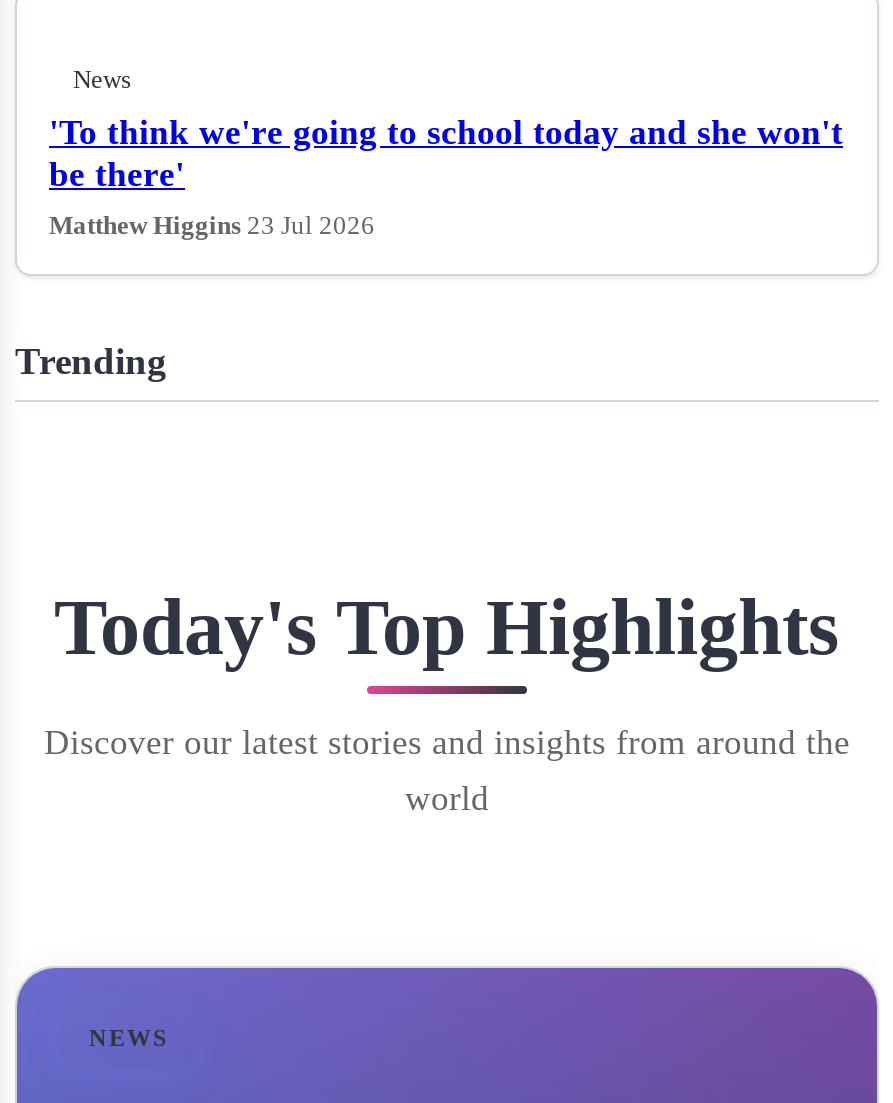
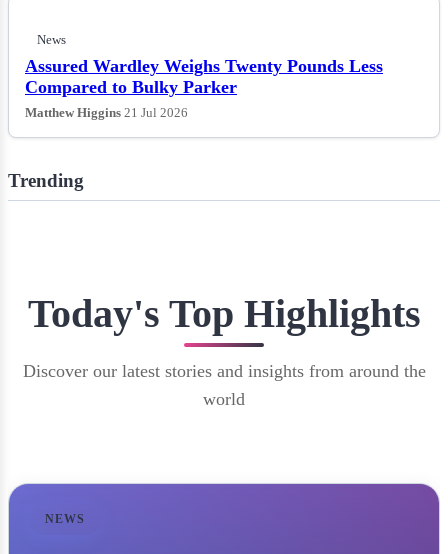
- 'To think we're going to school today and she won't
- be there'
- Matthew Higgins 23 Jul 2026
+ Assured Wardley Weighs Twenty Pounds Less
+ Compared to Bulky Parker
+ Matthew Higgins 21 Jul 2026
